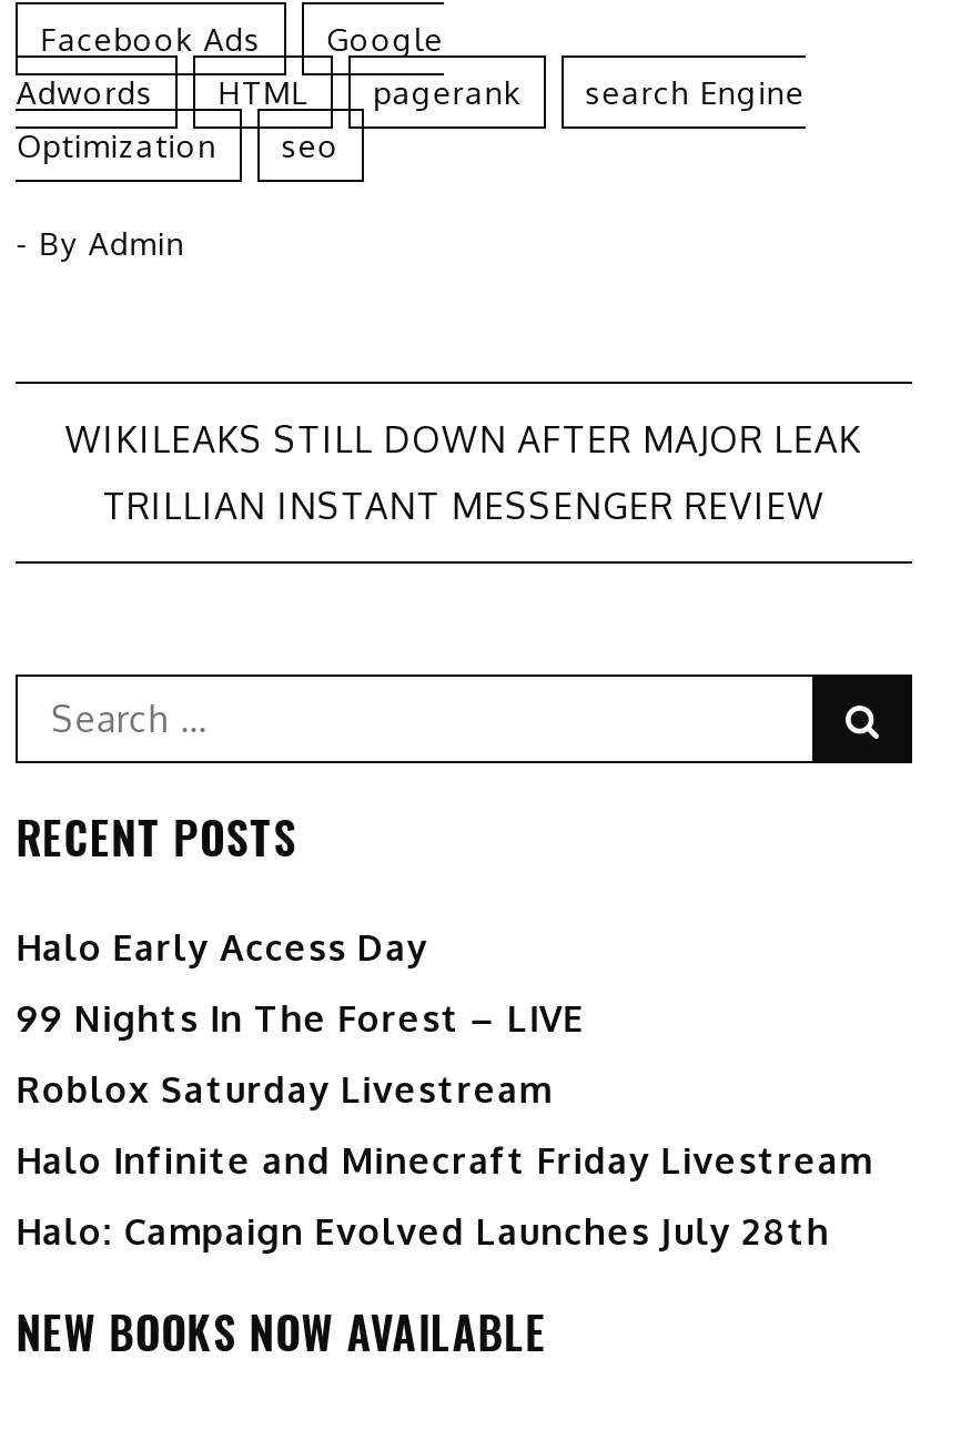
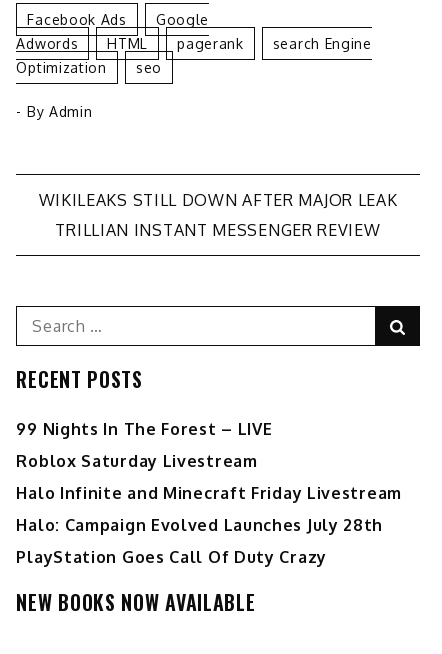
- Halo Early Access Day

moved up: 99 Nights In The Forest – LIVE | Roblox Saturday Livestream | Halo Infinite and Minecraft Friday Livestream | Halo: Campaign Evolved Launches July 28th

+ PlayStation Goes Call Of Duty Crazy
